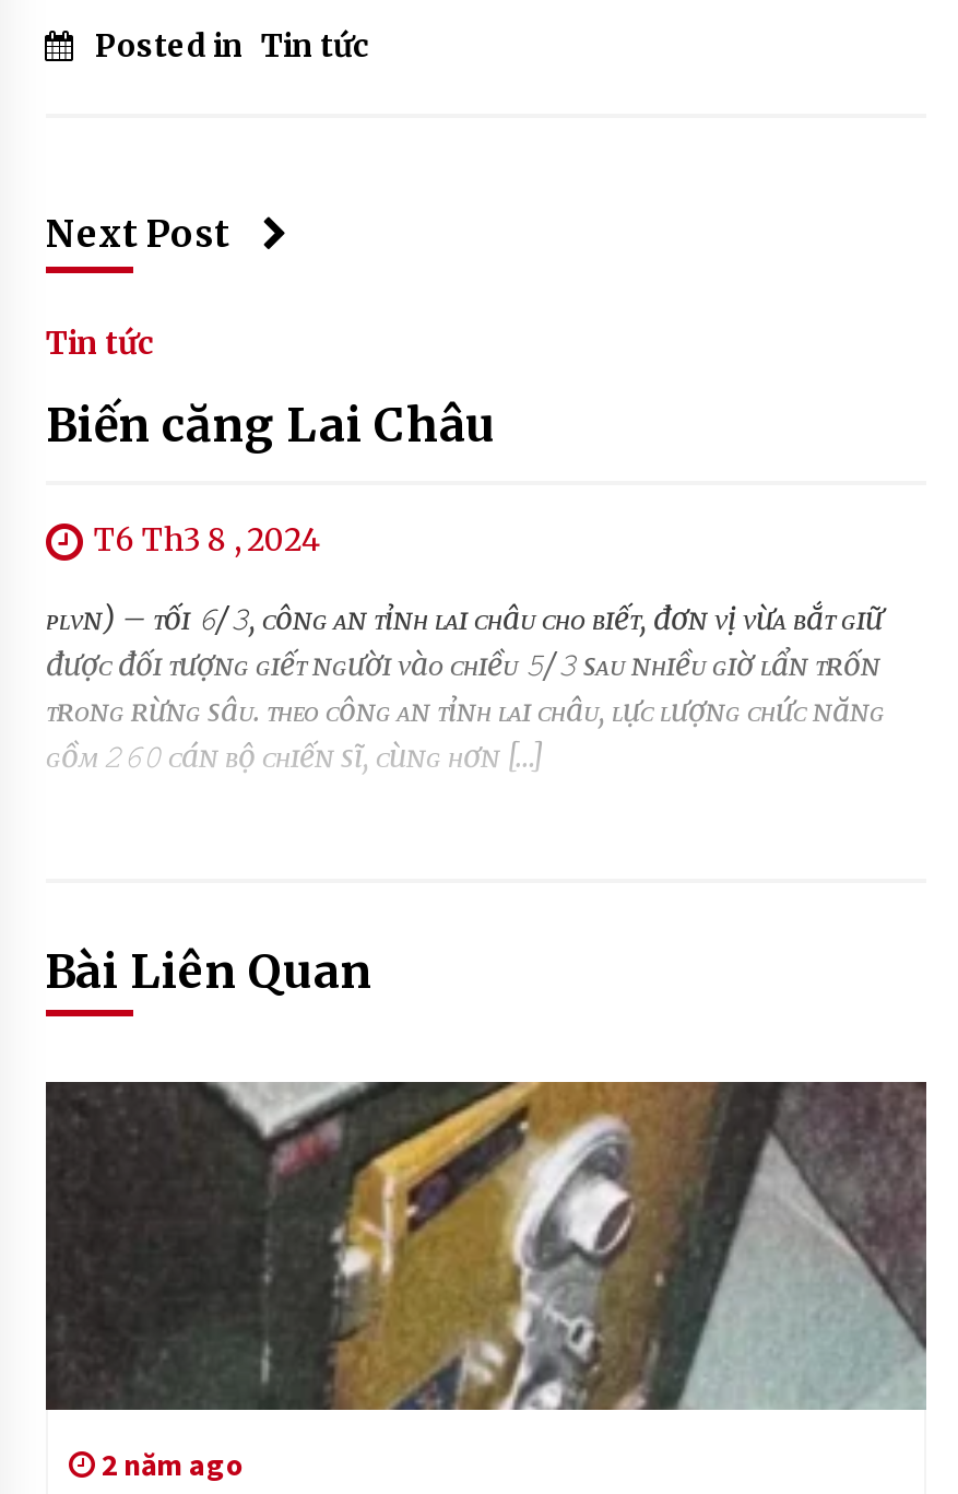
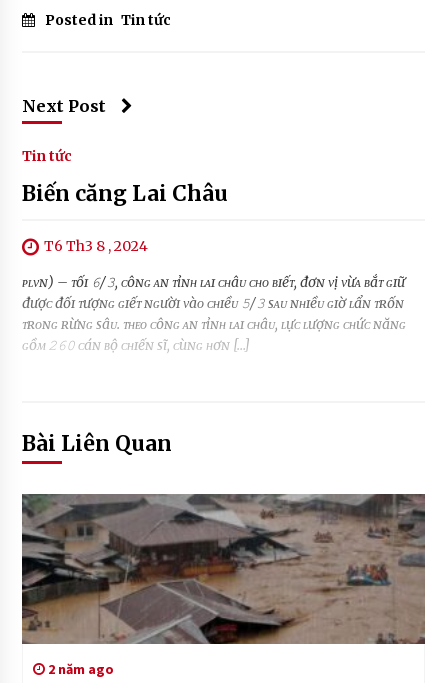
- [image]
+ [image]
